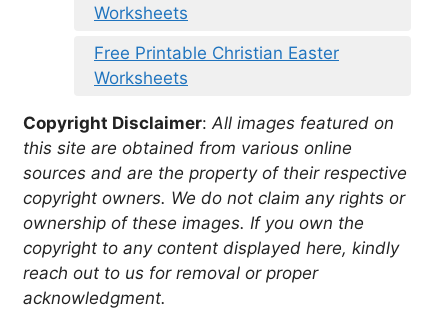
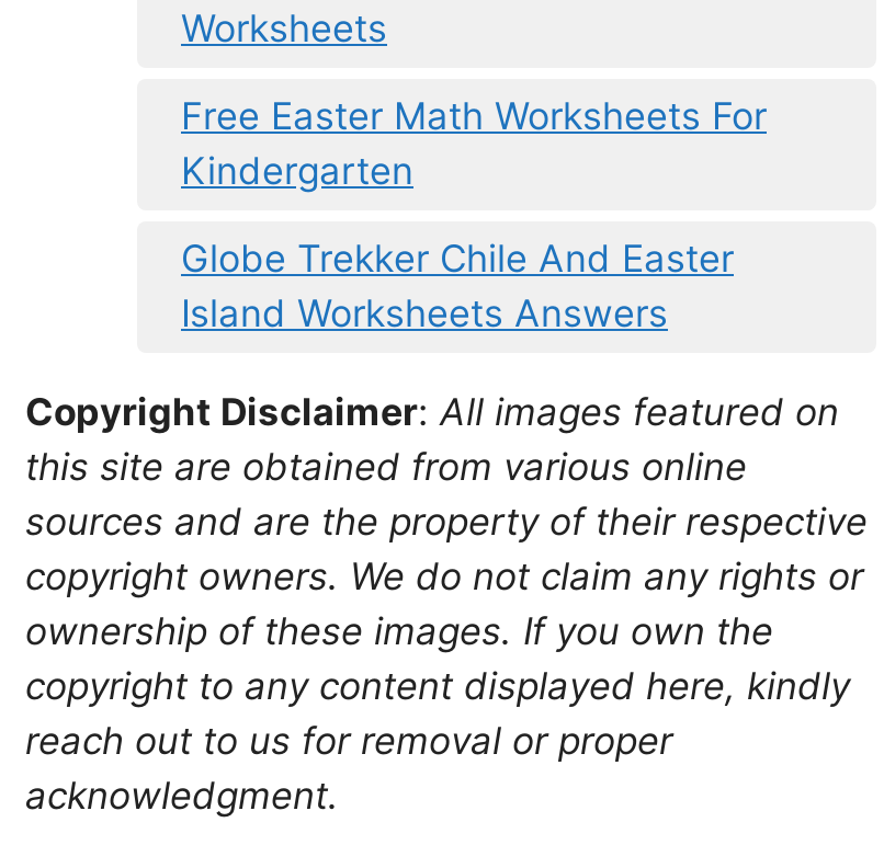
- Free Printable Christian Easter
- Worksheets
+ Free Easter Math Worksheets For
+ Kindergarten
+ Globe Trekker Chile And Easter
+ Island Worksheets Answers
